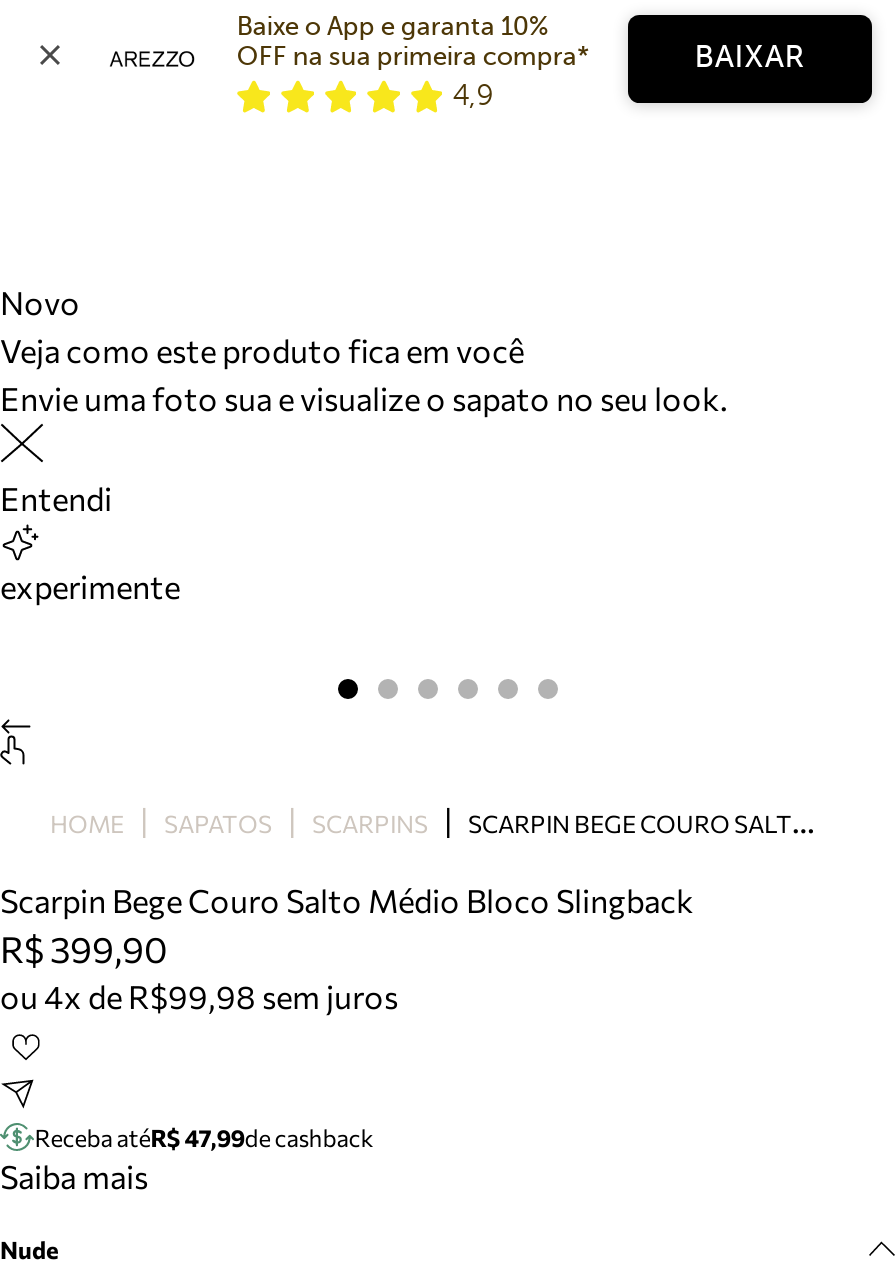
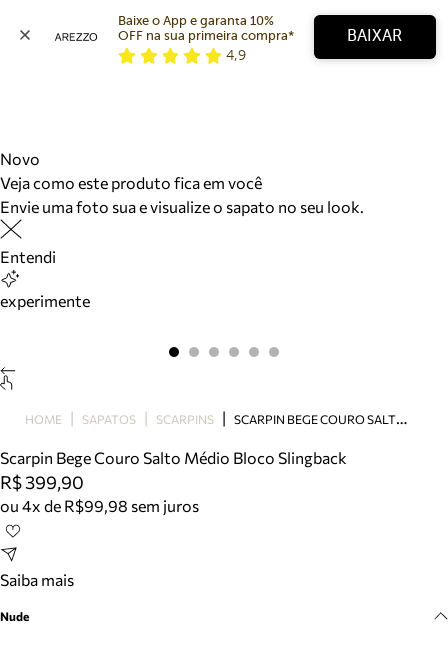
- Receba atéR$ 47,99de cashback
